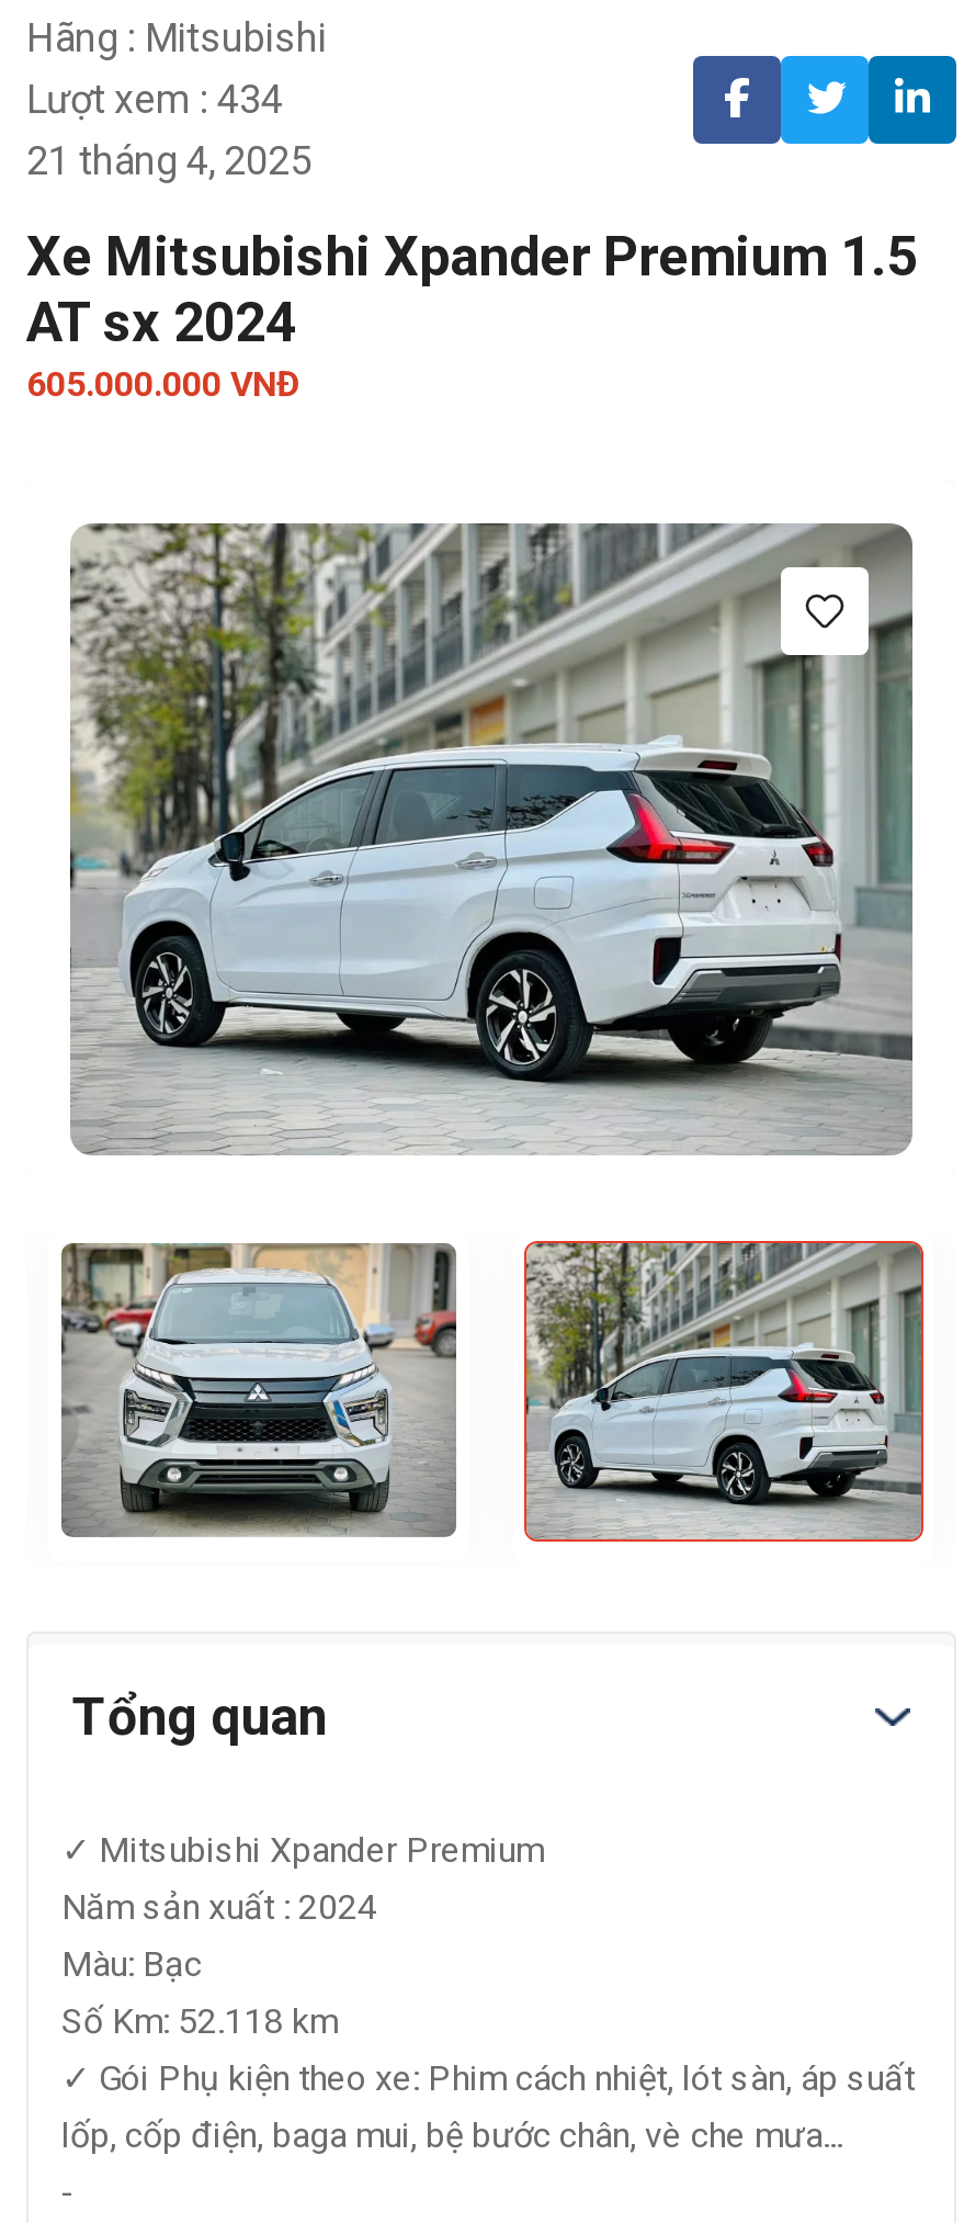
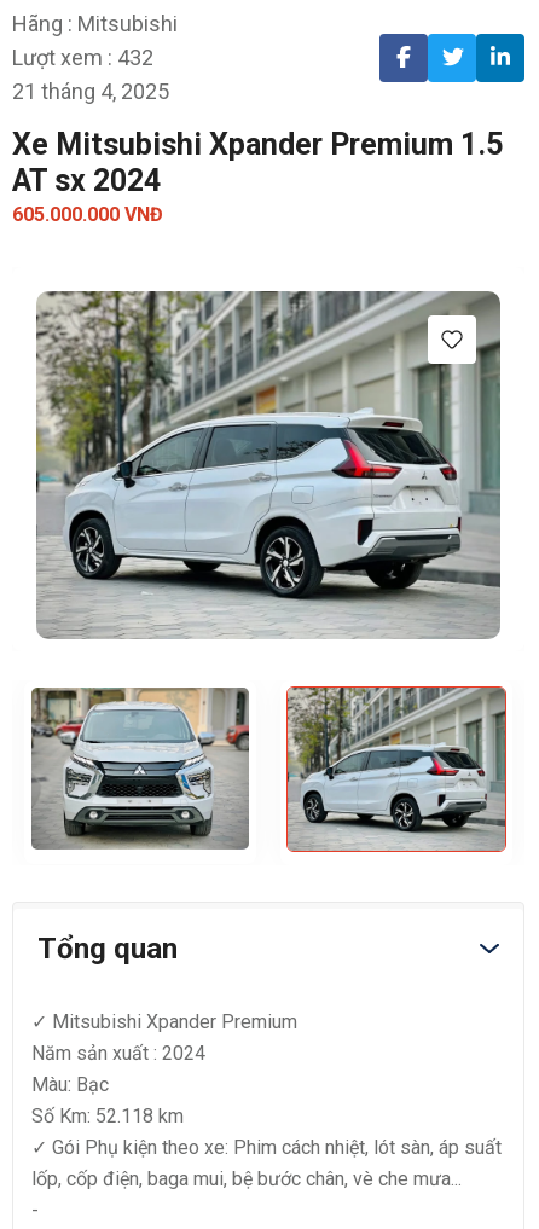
- Lượt xem : 434
+ Lượt xem : 432
